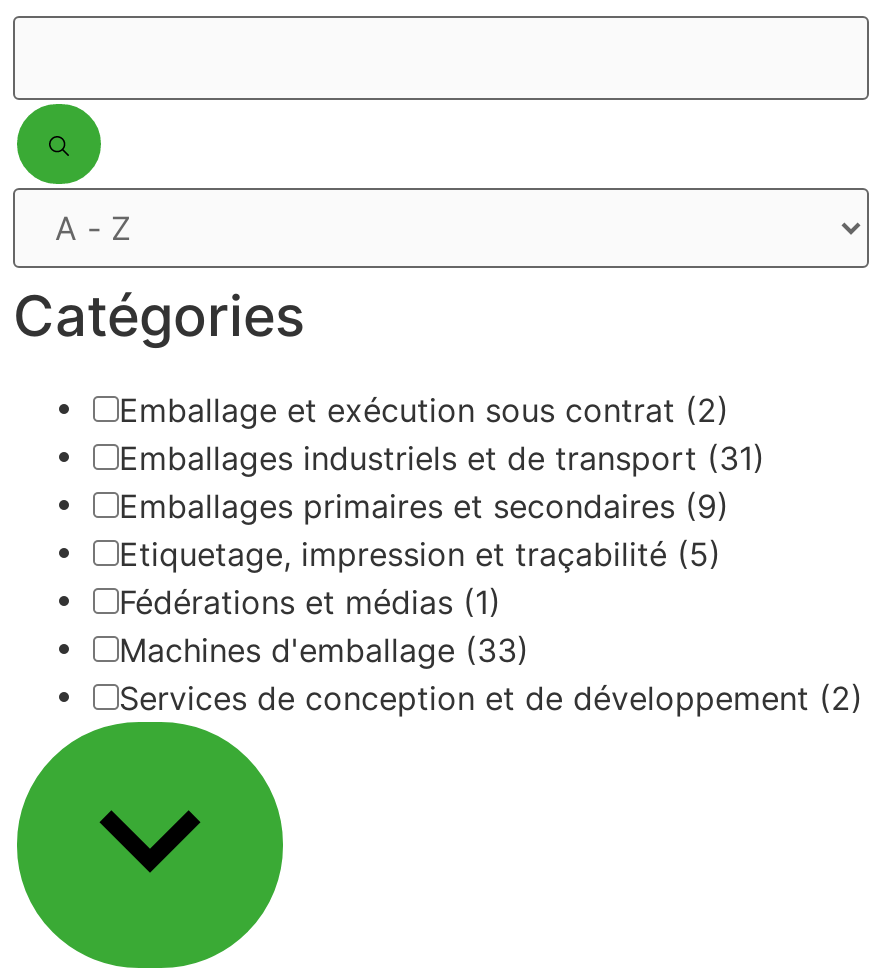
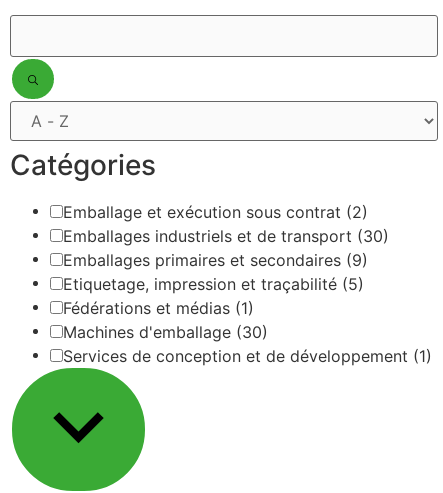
- Emballages industriels et de transport (31)
+ Emballages industriels et de transport (30)

- Machines d'emballage (33)
+ Machines d'emballage (30)

- Services de conception et de développement (2)
+ Services de conception et de développement (1)
